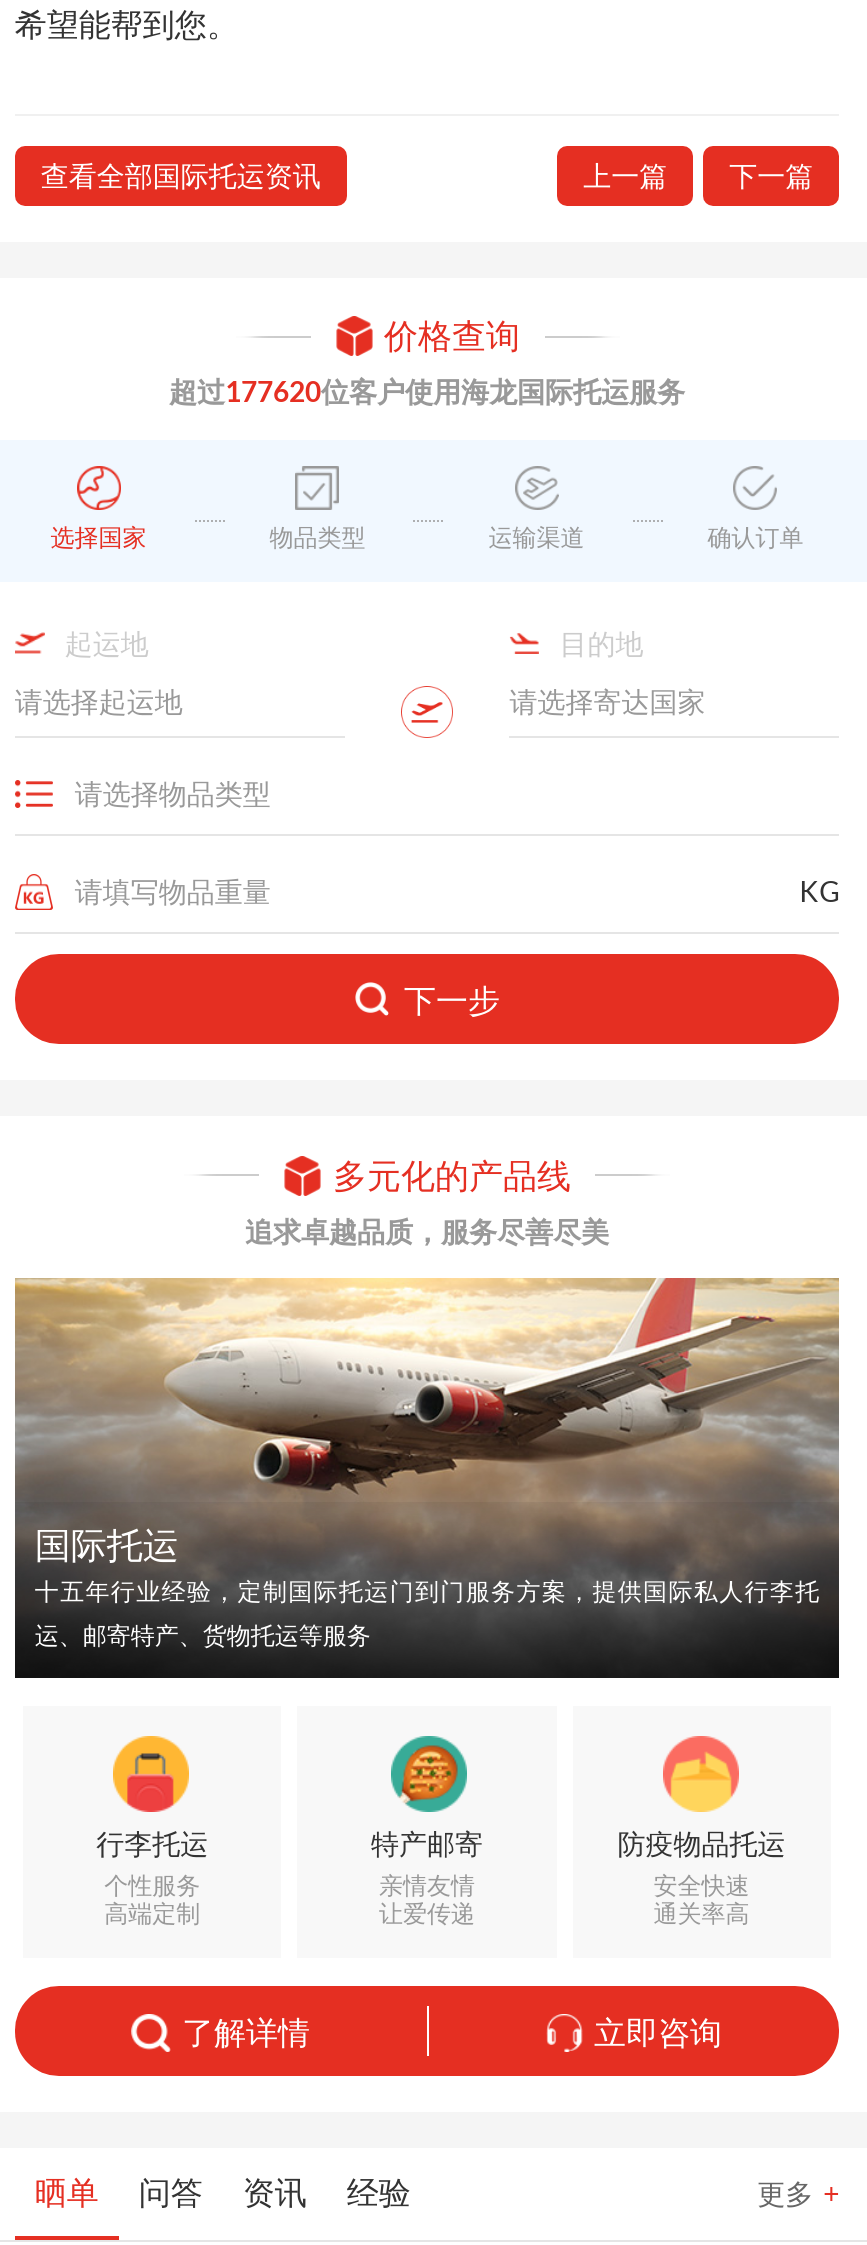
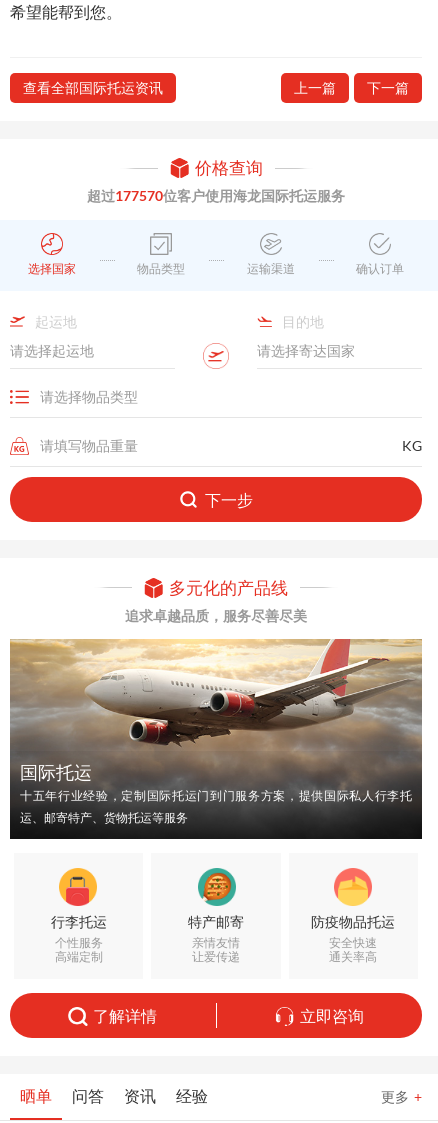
- 超过177620位客户使用海龙国际托运服务
+ 超过177570位客户使用海龙国际托运服务
